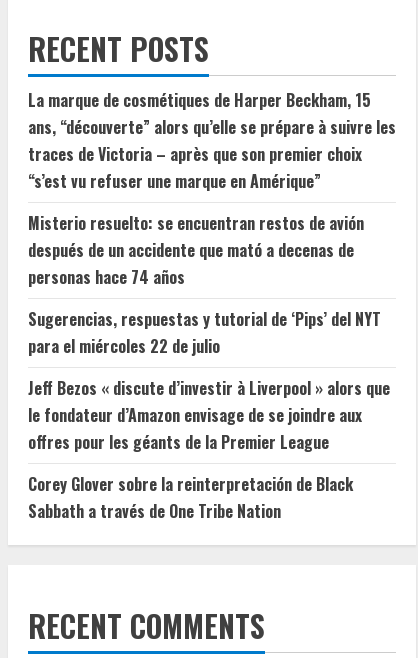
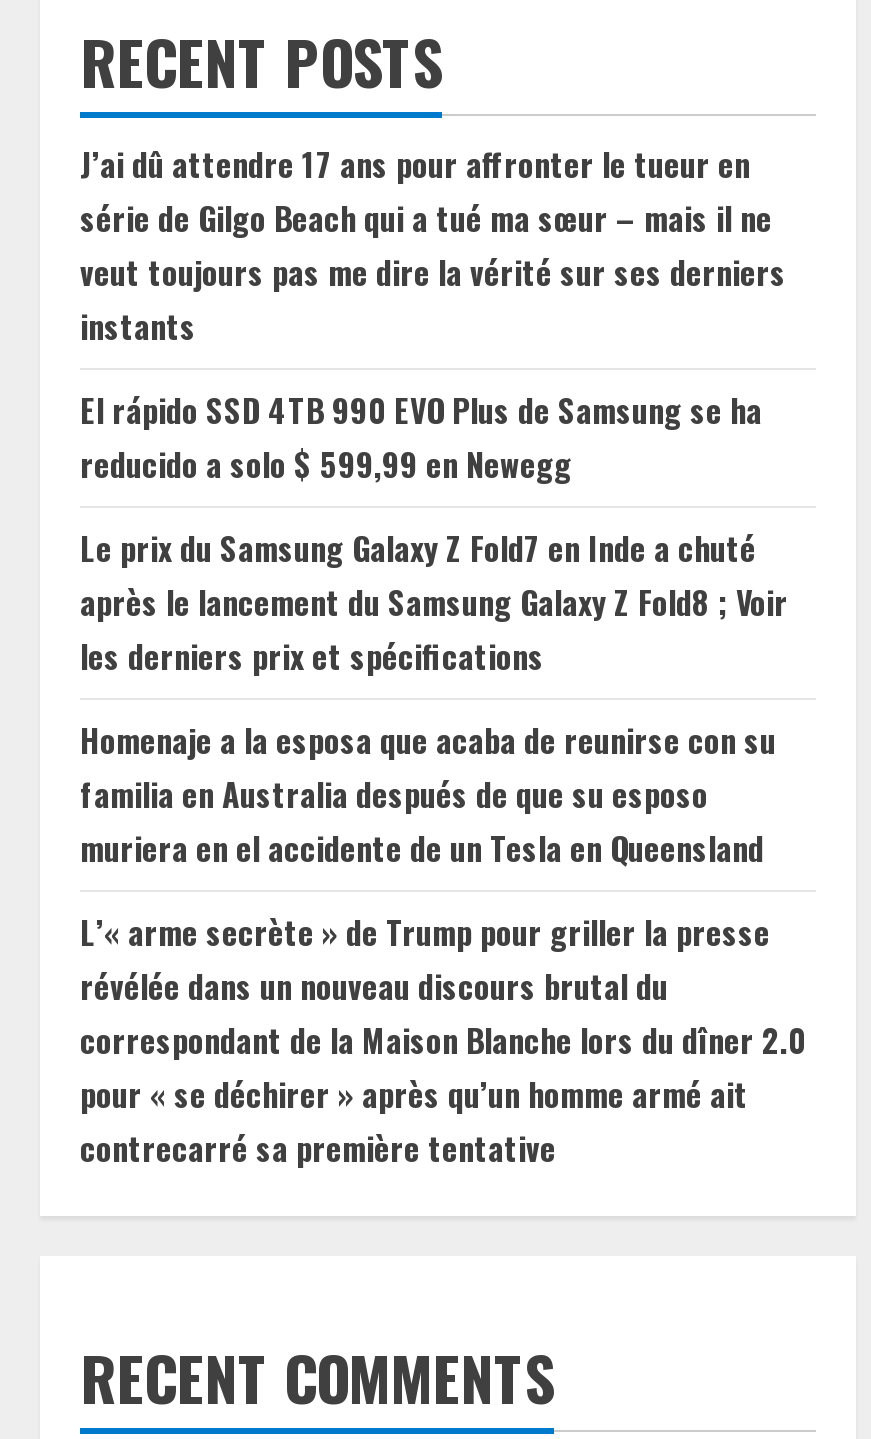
- La marque de cosmétiques de Harper Beckham, 15
- ans, “découverte” alors qu’elle se prépare à suivre les
- traces de Victoria – après que son premier choix
- “s’est vu refuser une marque en Amérique”
+ J’ai dû attendre 17 ans pour affronter le tueur en
+ série de Gilgo Beach qui a tué ma sœur – mais il ne
+ veut toujours pas me dire la vérité sur ses derniers
+ instants

- Misterio resuelto: se encuentran restos de avión
- después de un accidente que mató a decenas de
- personas hace 74 años
+ El rápido SSD 4TB 990 EVO Plus de Samsung se ha
+ reducido a solo $ 599,99 en Newegg

- Sugerencias, respuestas y tutorial de ‘Pips’ del NYT
- para el miércoles 22 de julio
+ Le prix du Samsung Galaxy Z Fold7 en Inde a chuté
+ après le lancement du Samsung Galaxy Z Fold8 ; Voir
+ les derniers prix et spécifications

- Jeff Bezos « discute d’investir à Liverpool » alors que
- le fondateur d’Amazon envisage de se joindre aux
- offres pour les géants de la Premier League
+ Homenaje a la esposa que acaba de reunirse con su
+ familia en Australia después de que su esposo
+ muriera en el accidente de un Tesla en Queensland

- Corey Glover sobre la reinterpretación de Black
- Sabbath a través de One Tribe Nation
+ L’« arme secrète » de Trump pour griller la presse
+ révélée dans un nouveau discours brutal du
+ correspondant de la Maison Blanche lors du dîner 2.0
+ pour « se déchirer » après qu’un homme armé ait
+ contrecarré sa première tentative
